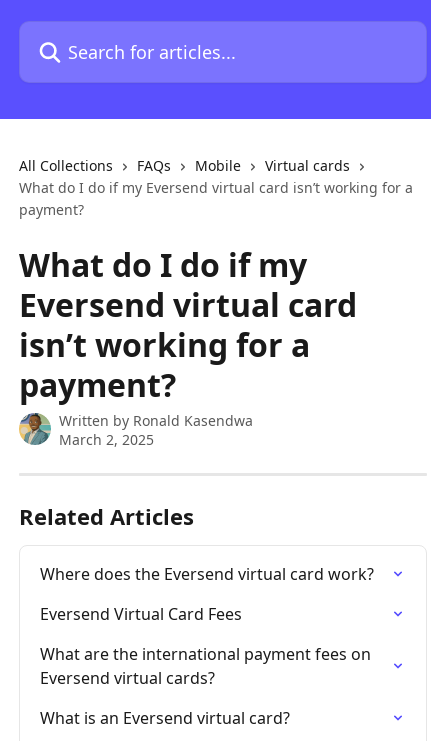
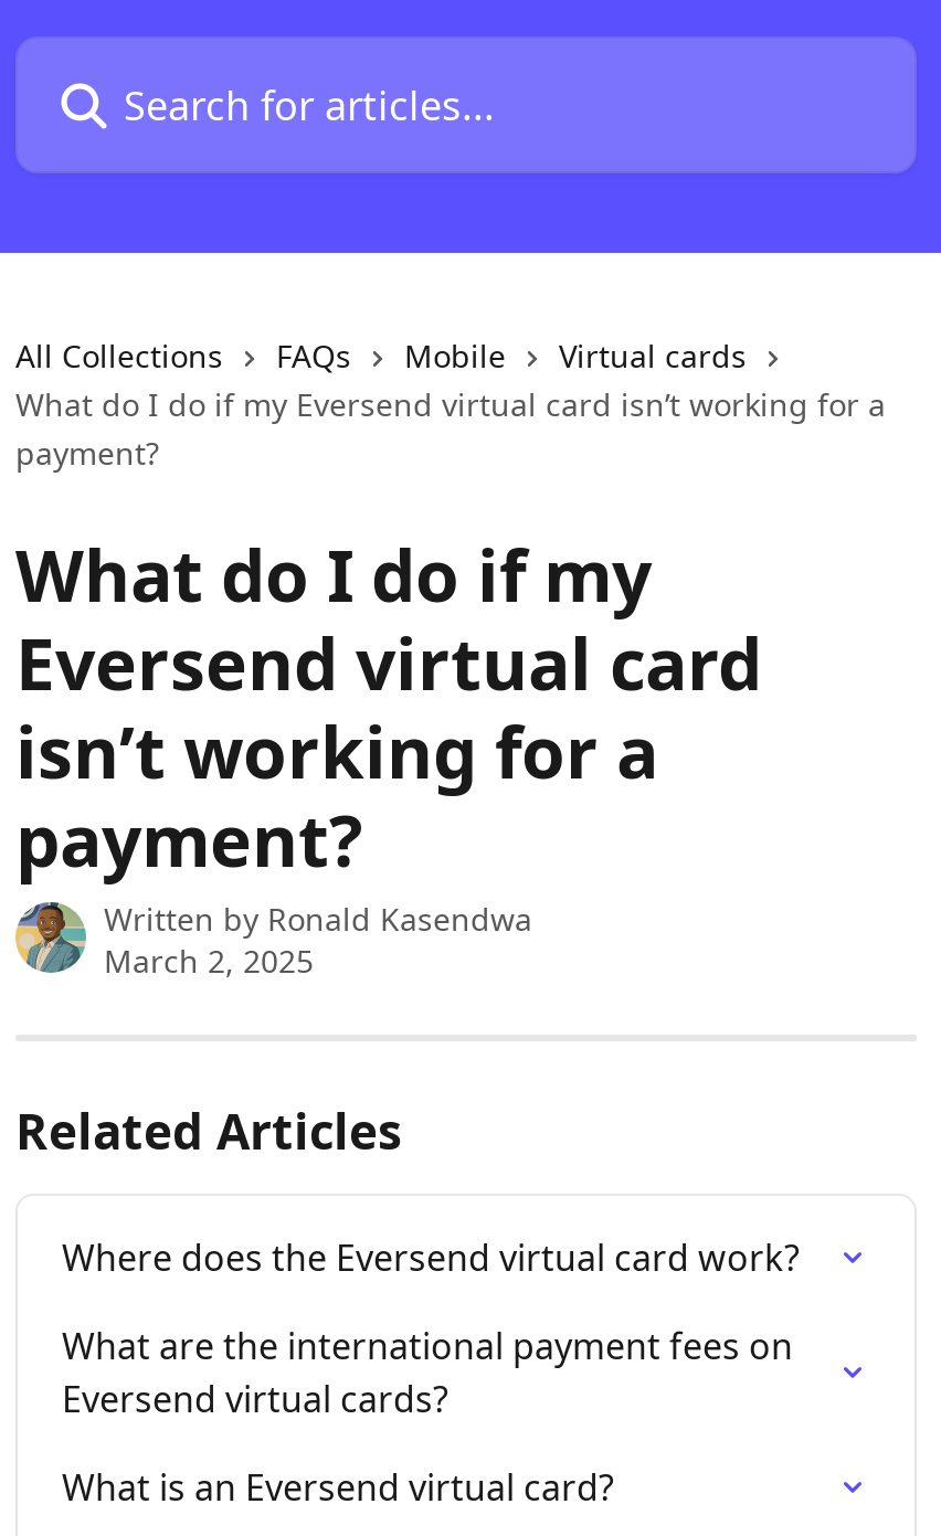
- Eversend Virtual Card Fees
